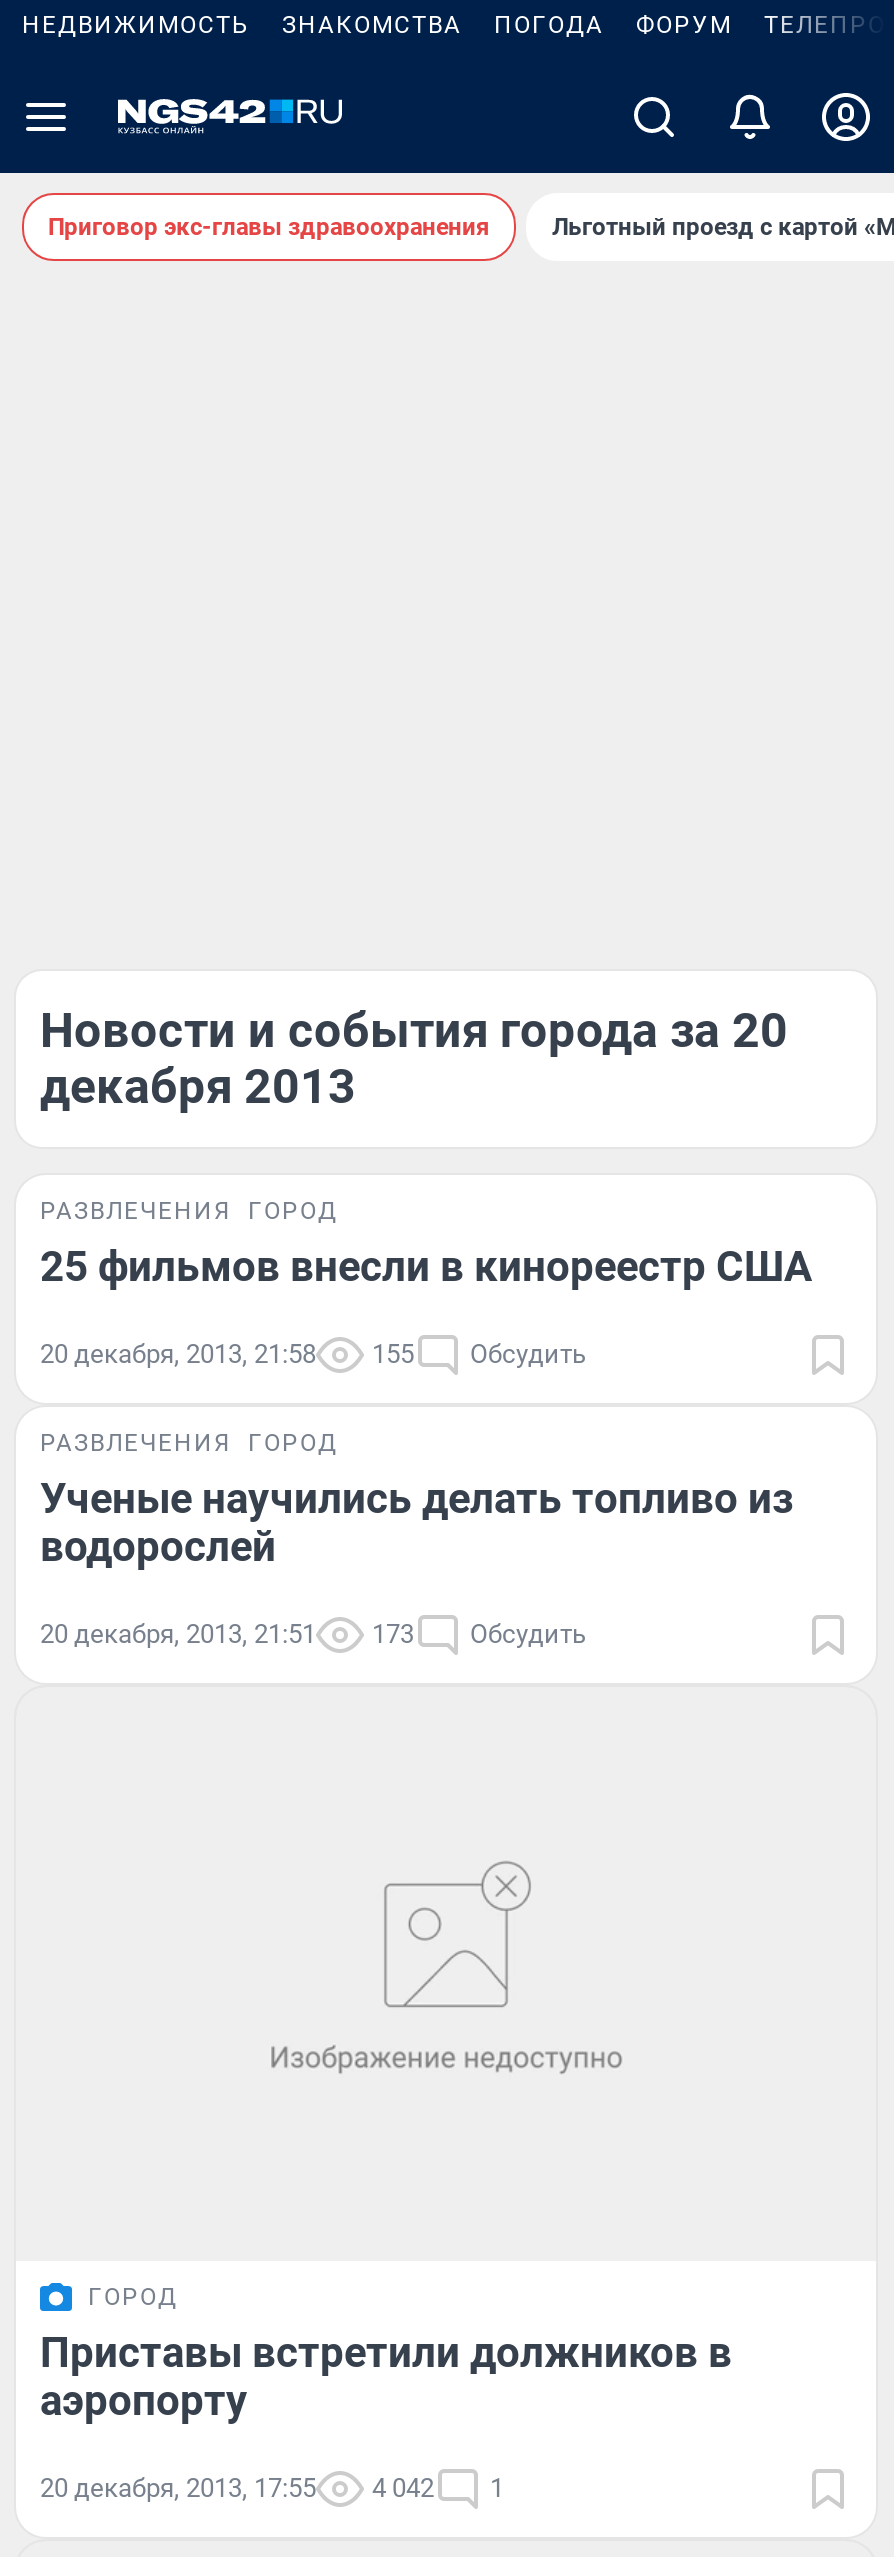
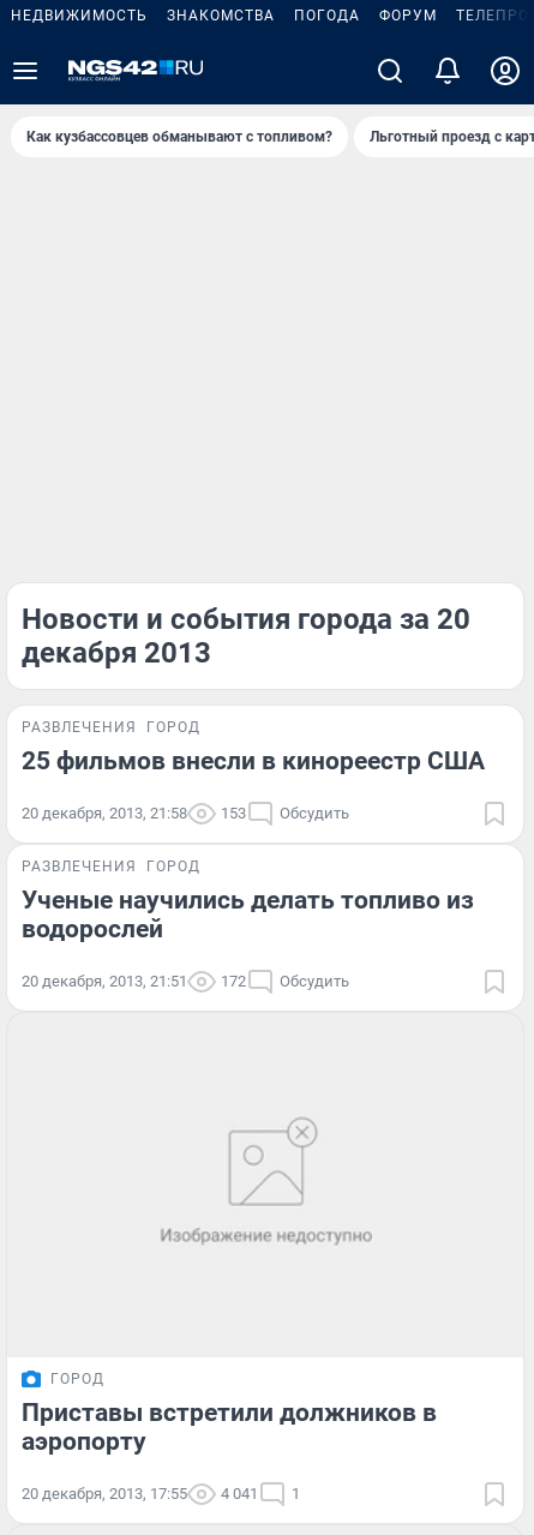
- Приговор экс-главы здравоохранения
+ Как кузбассовцев обманывают с топливом?

- 20 декабря, 2013, 21:58 155 Обсудить
+ 20 декабря, 2013, 21:58 153 Обсудить

- 20 декабря, 2013, 21:51 173 Обсудить
+ 20 декабря, 2013, 21:51 172 Обсудить

- 20 декабря, 2013, 17:55 4 042 1
+ 20 декабря, 2013, 17:55 4 041 1
